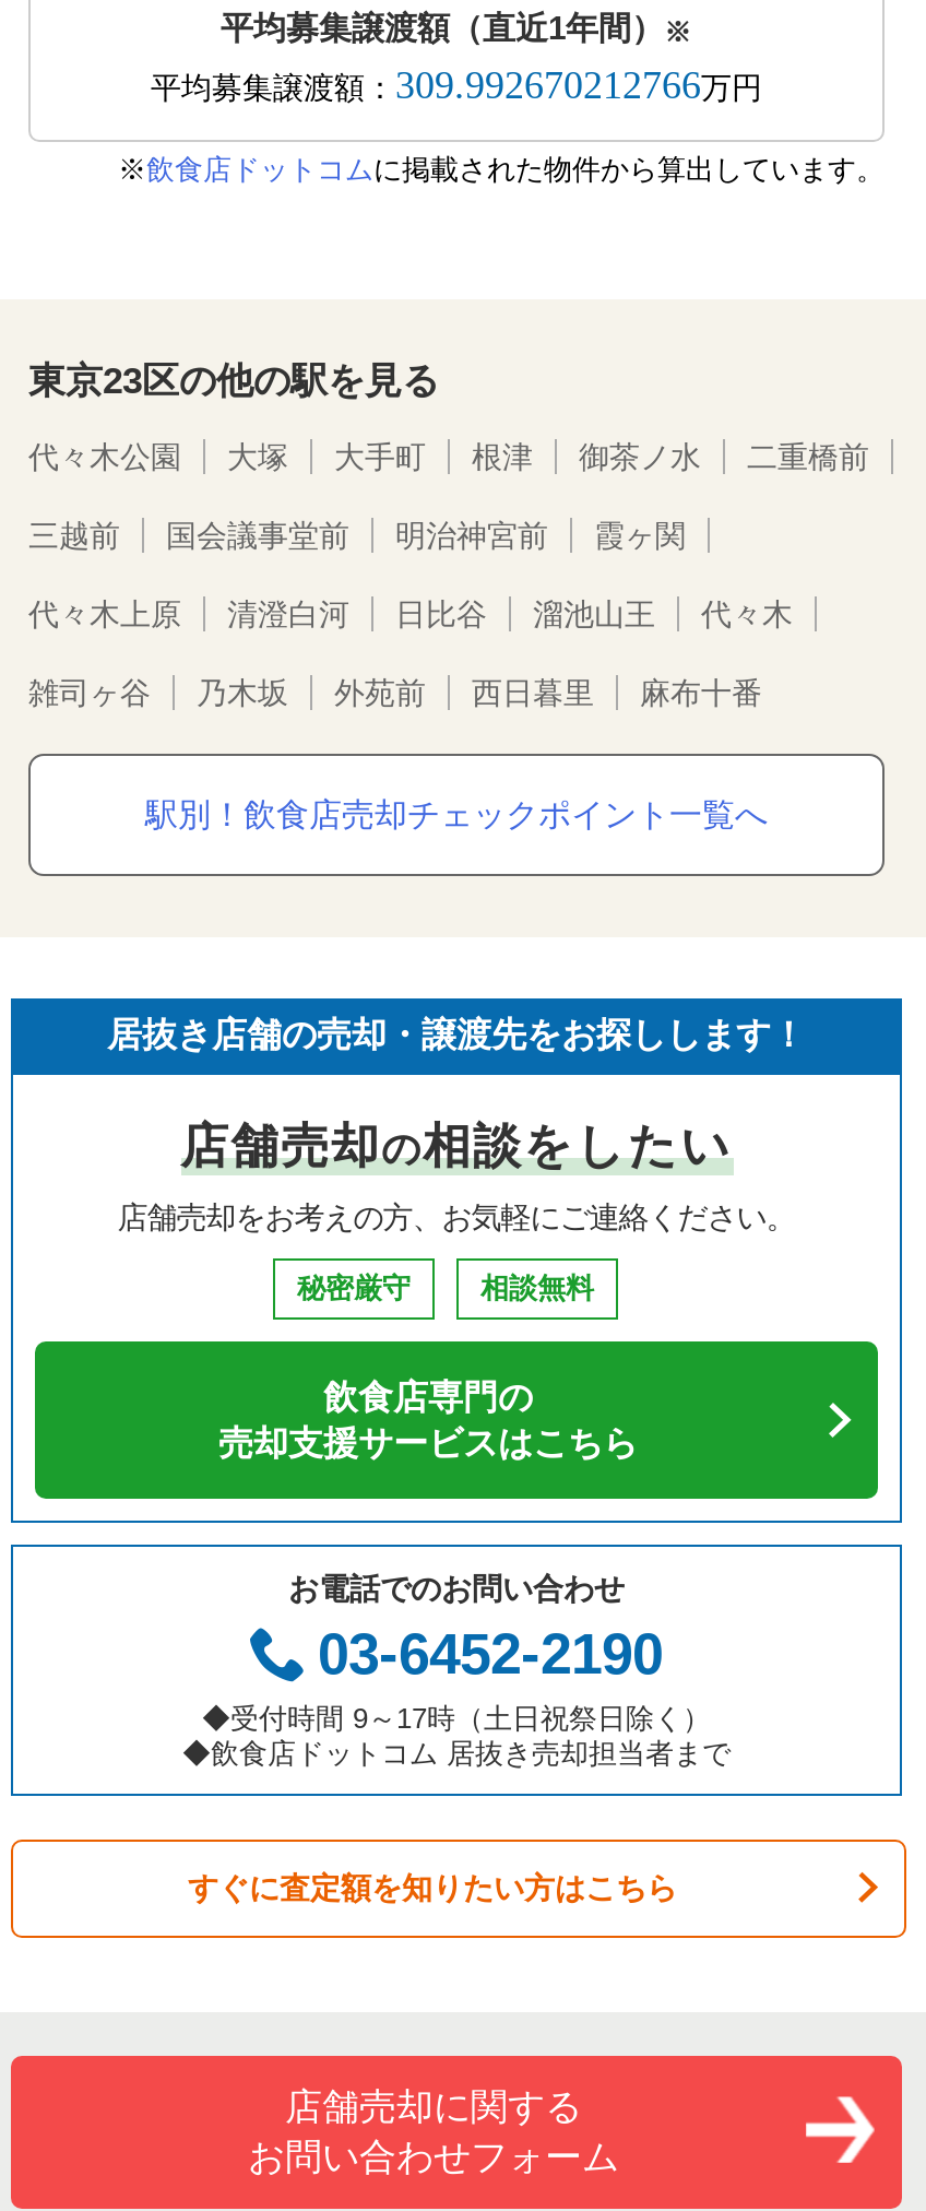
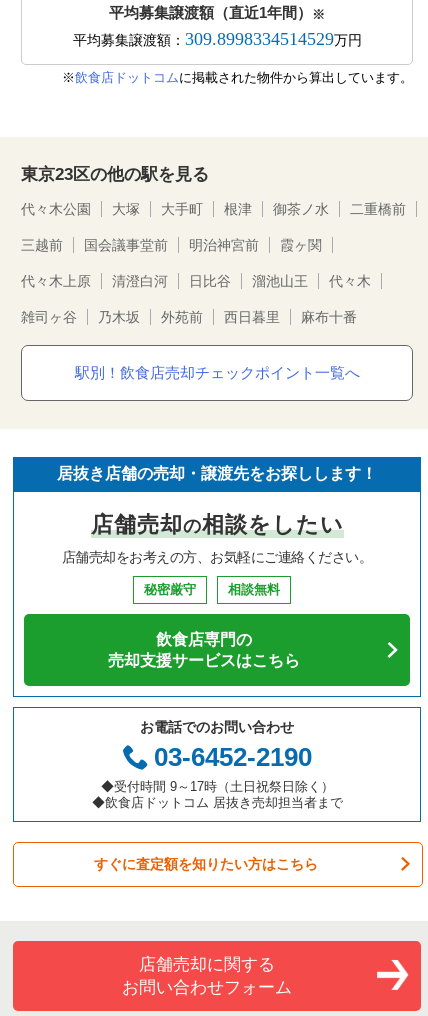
- 平均募集譲渡額：309.992670212766万円
+ 平均募集譲渡額：309.8998334514529万円
